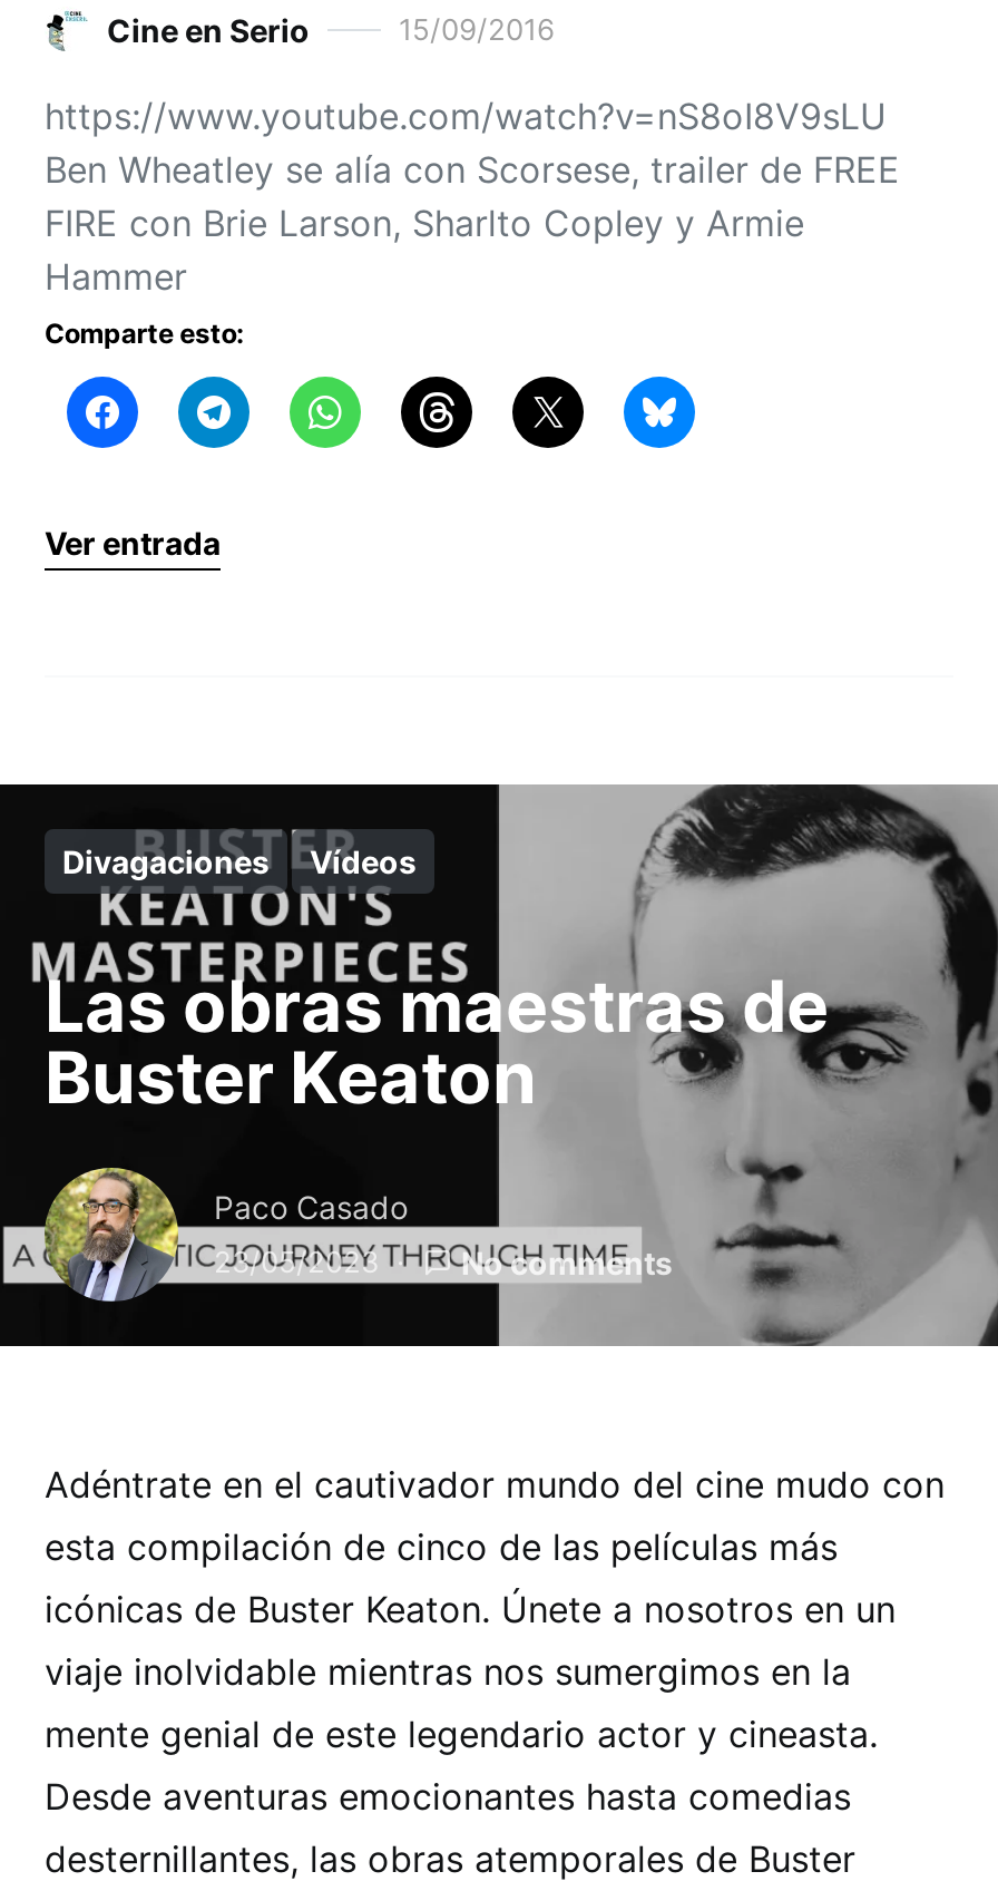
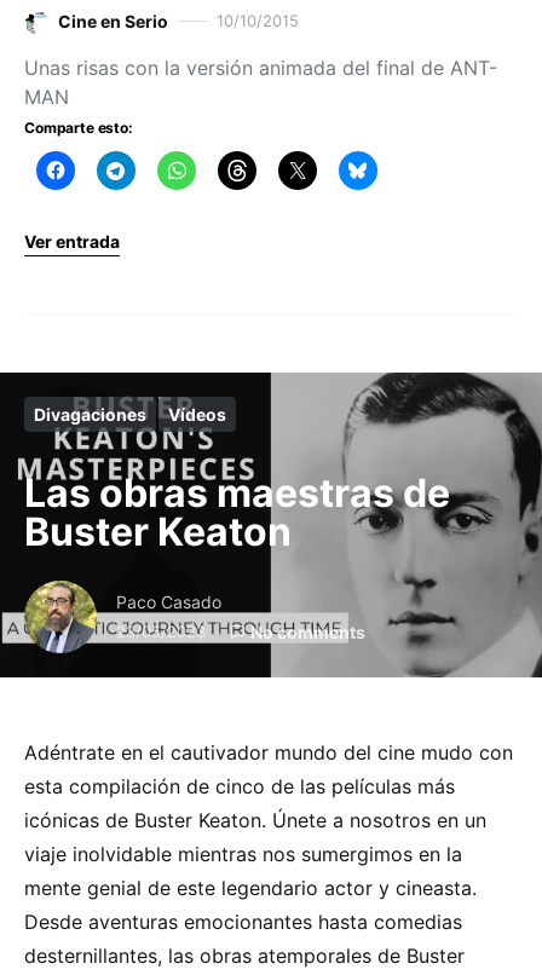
- 15/09/2016
+ 10/10/2015

- https://www.youtube.com/watch?v=nS8oI8V9sLU
- Ben Wheatley se alía con Scorsese, trailer de FREE
- FIRE con Brie Larson, Sharlto Copley y Armie
- Hammer
+ Unas risas con la versión animada del final de ANT-
+ MAN
